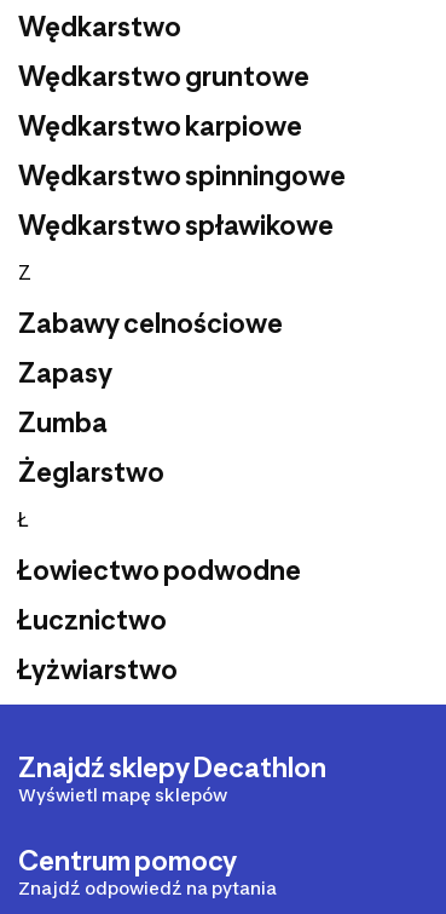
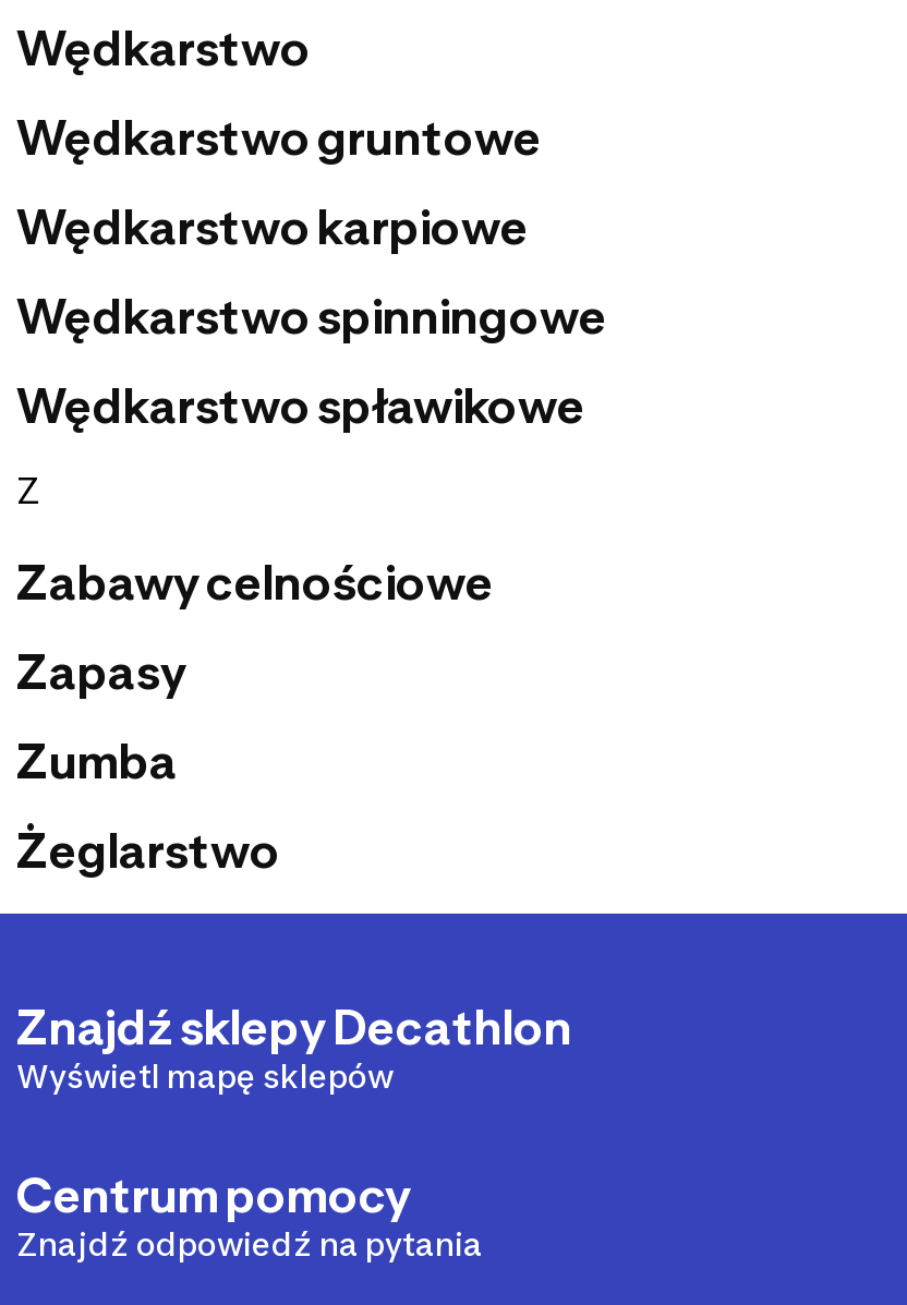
- Ł
- Łowiectwo podwodne
- Łucznictwo
- Łyżwiarstwo
